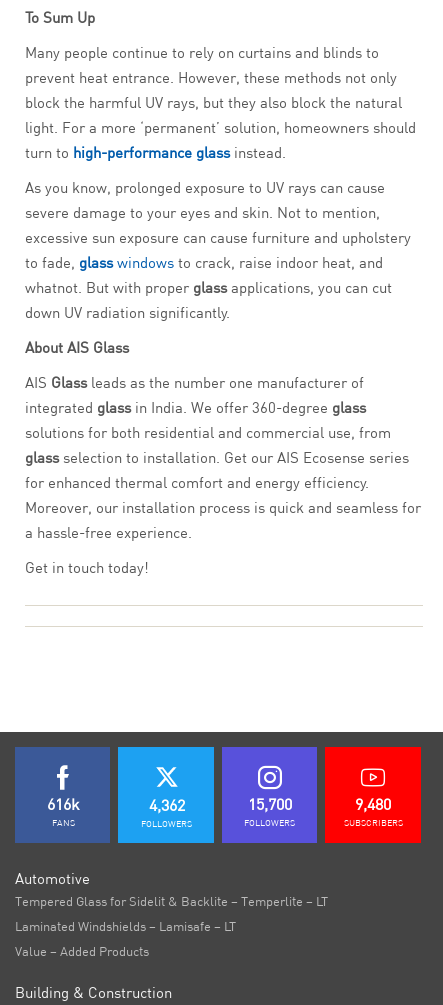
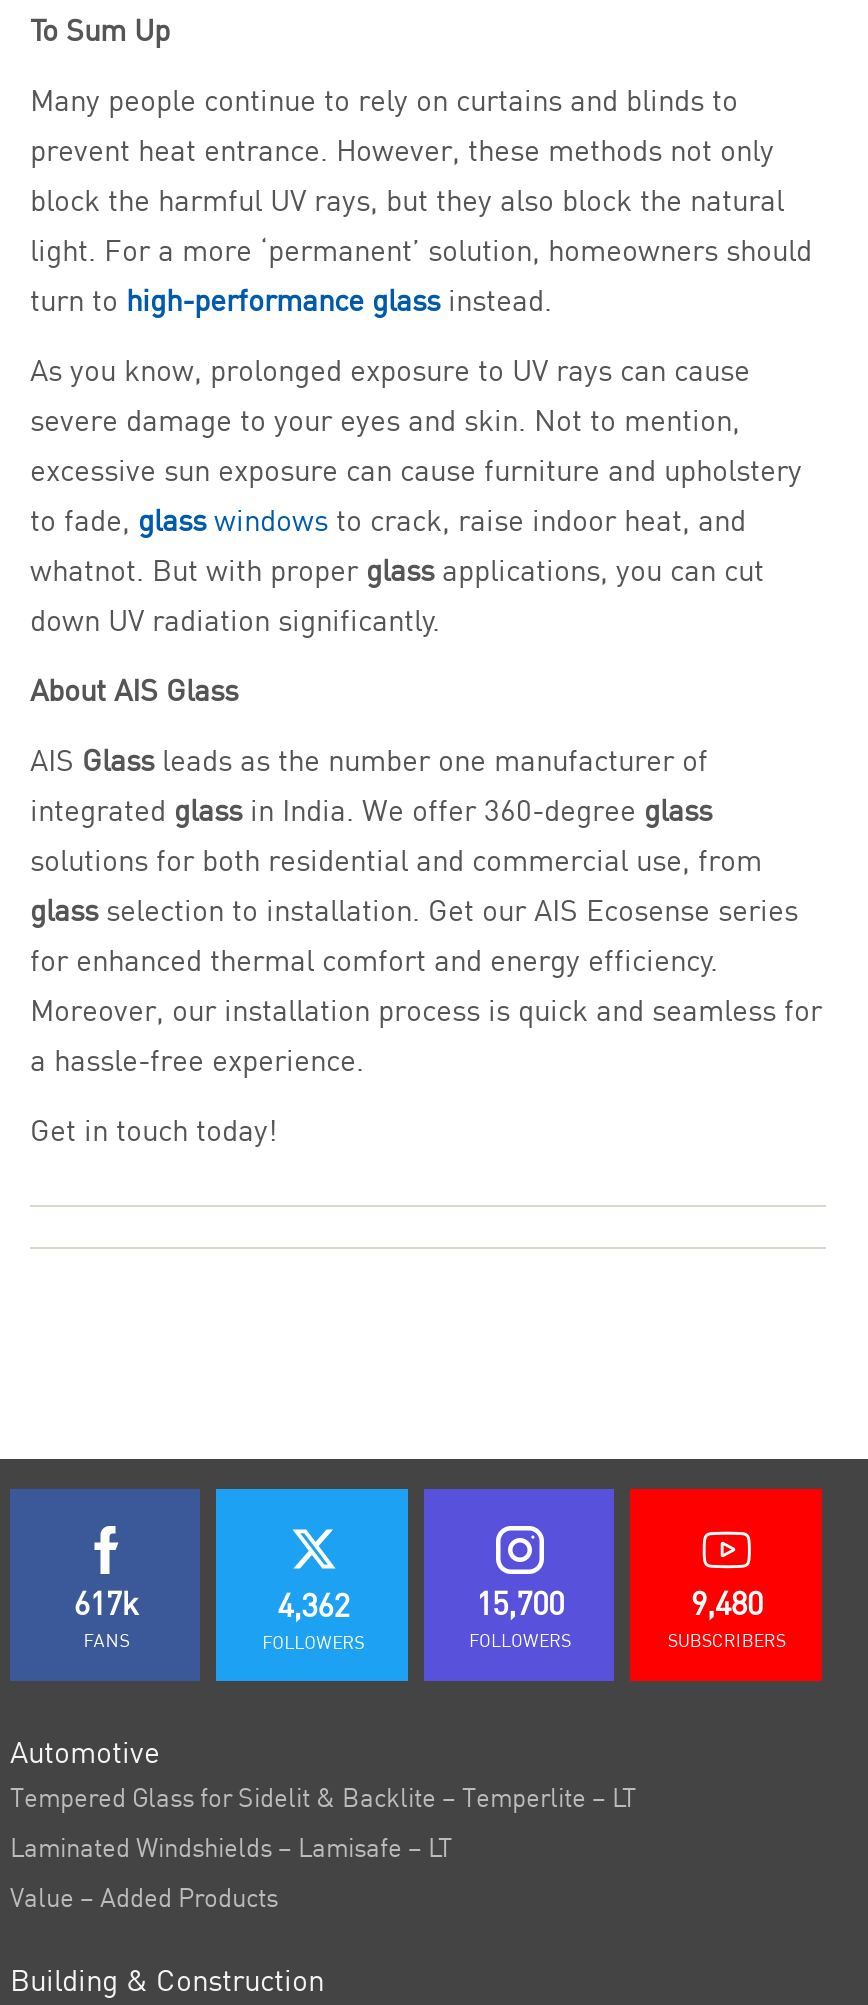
- 616k
+ 617k
